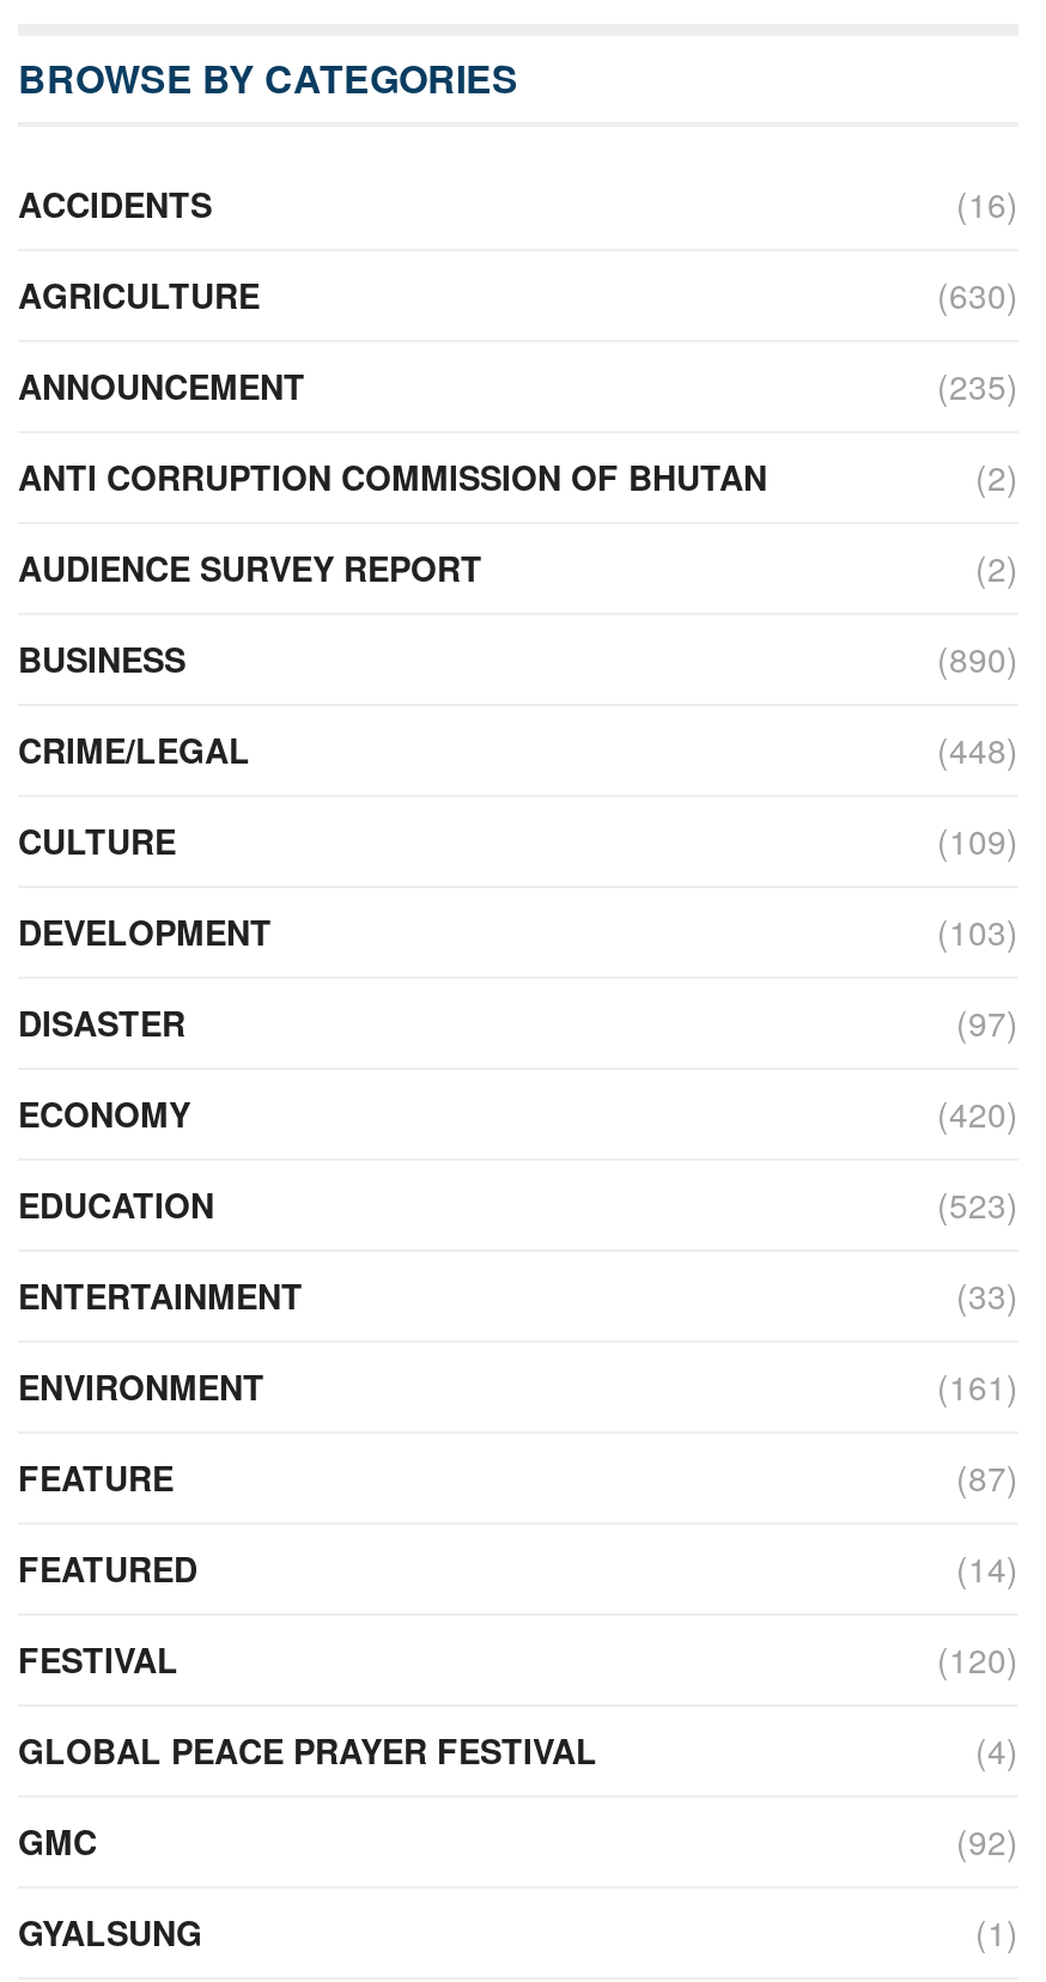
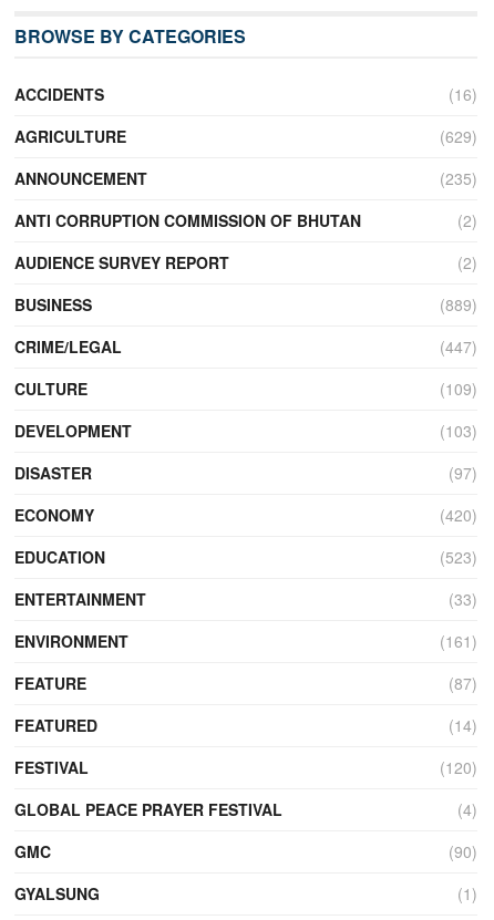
- (630)
+ (629)

- (890)
+ (889)

- (448)
+ (447)

- (92)
+ (90)
